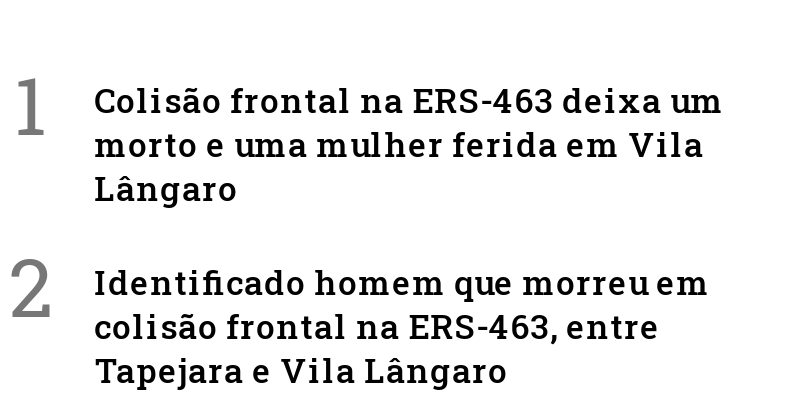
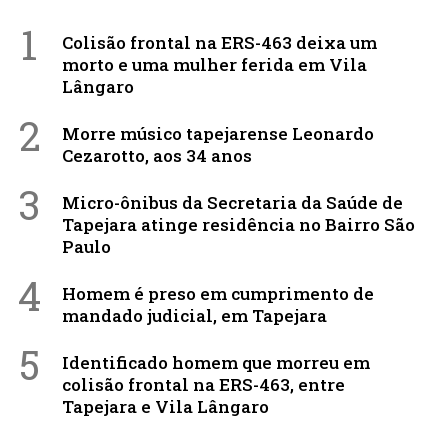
+ Morre músico tapejarense Leonardo
+ Cezarotto, aos 34 anos
+ 3
+ Micro-ônibus da Secretaria da Saúde de
+ Tapejara atinge residência no Bairro São
+ Paulo
+ 4
+ Homem é preso em cumprimento de
+ mandado judicial, em Tapejara
+ 5
